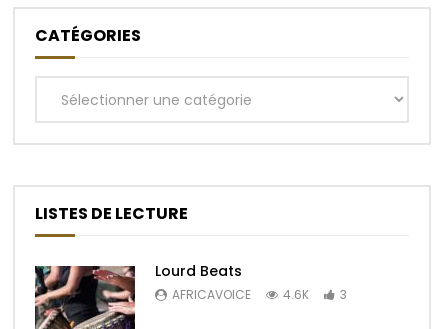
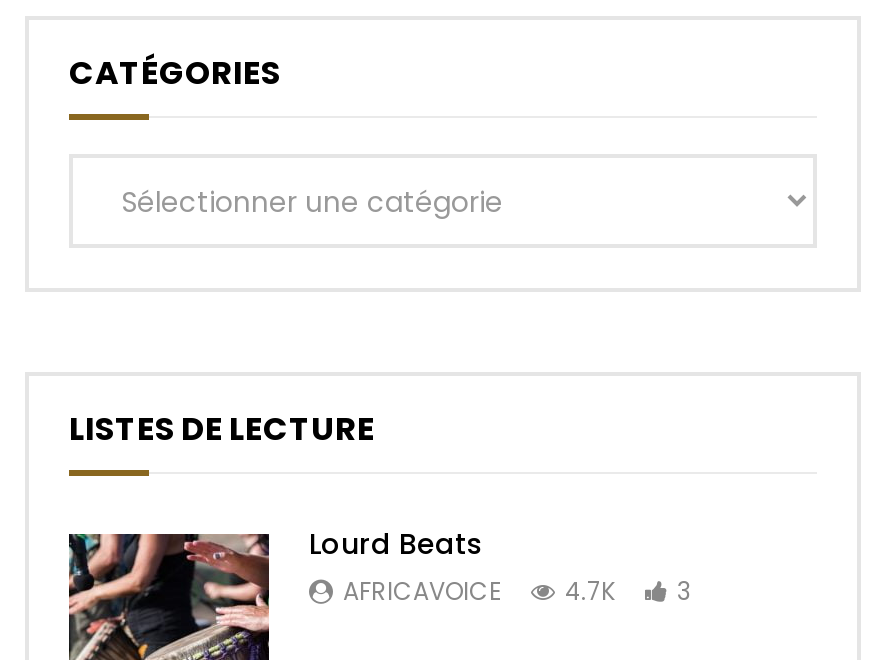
- AFRICAVOICE 4.6K 3
+ AFRICAVOICE 4.7K 3
